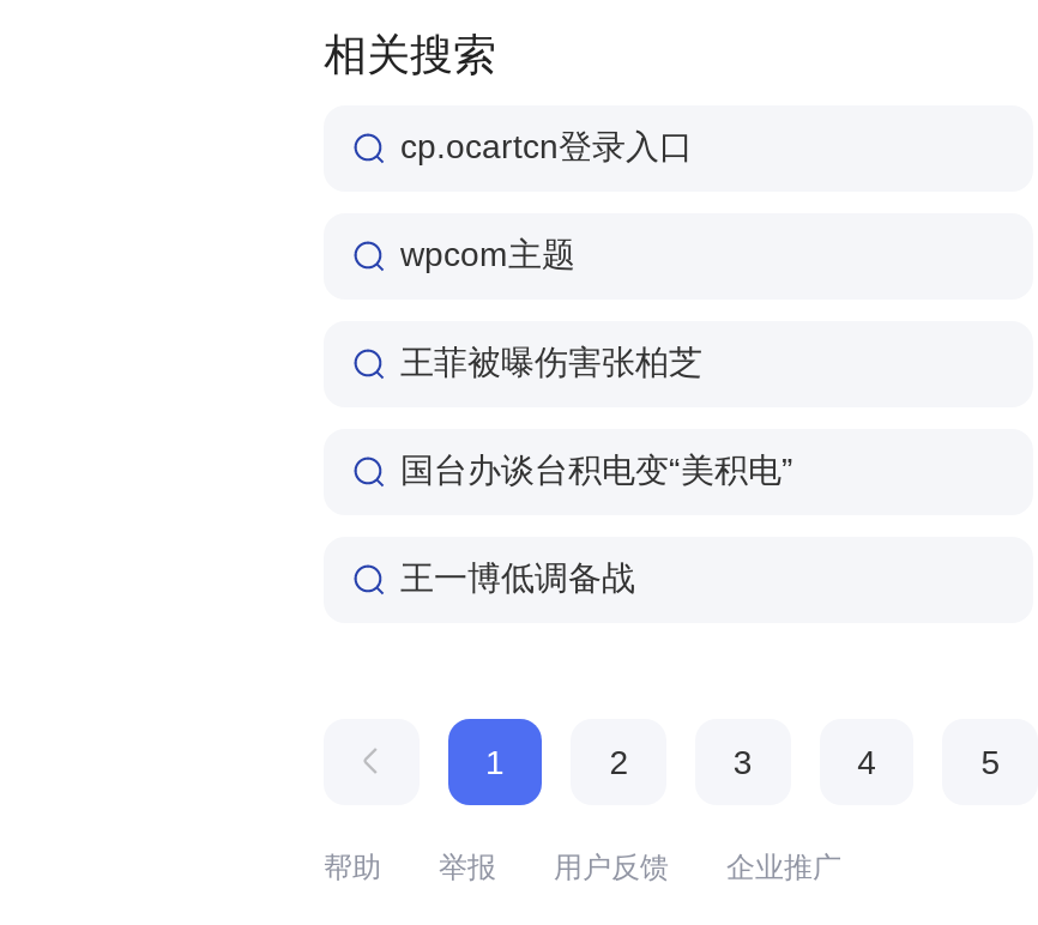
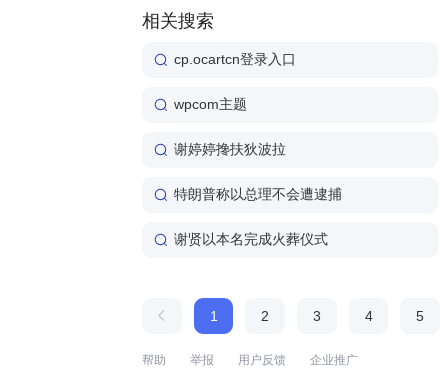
- 王菲被曝伤害张柏芝
+ 谢婷婷搀扶狄波拉

- 国台办谈台积电变“美积电”
+ 特朗普称以总理不会遭逮捕

- 王一博低调备战
+ 谢贤以本名完成火葬仪式
